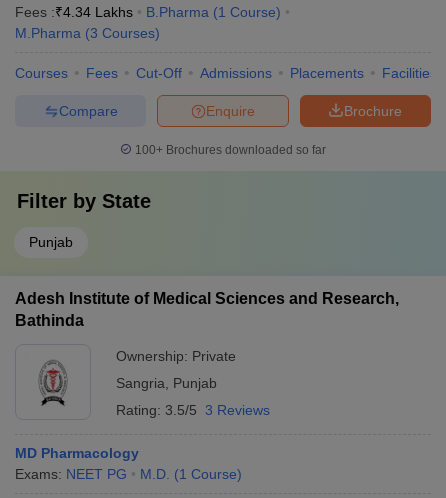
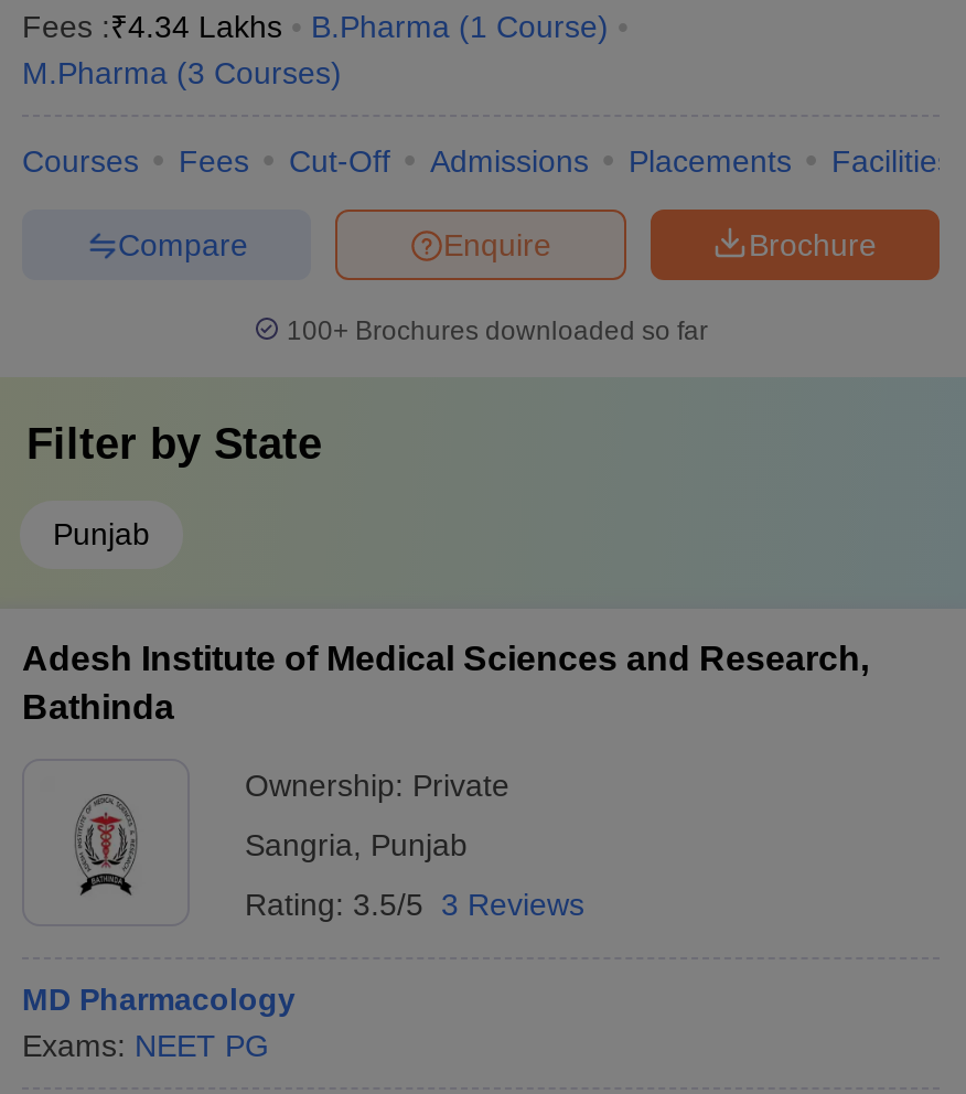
- M.D. (1 Course)
